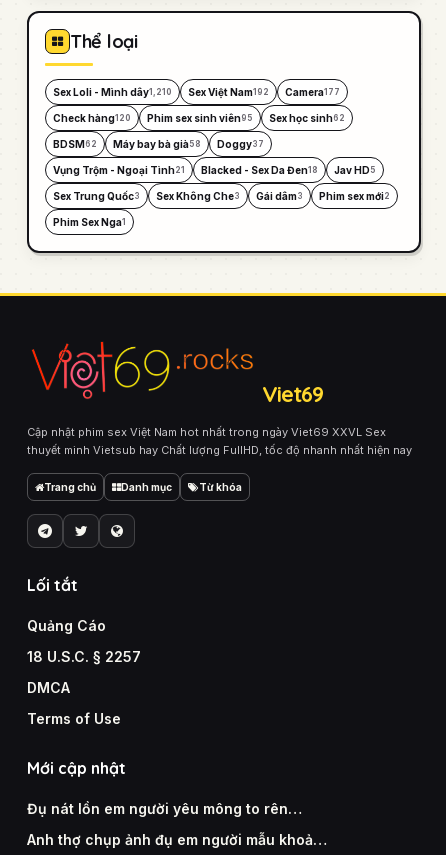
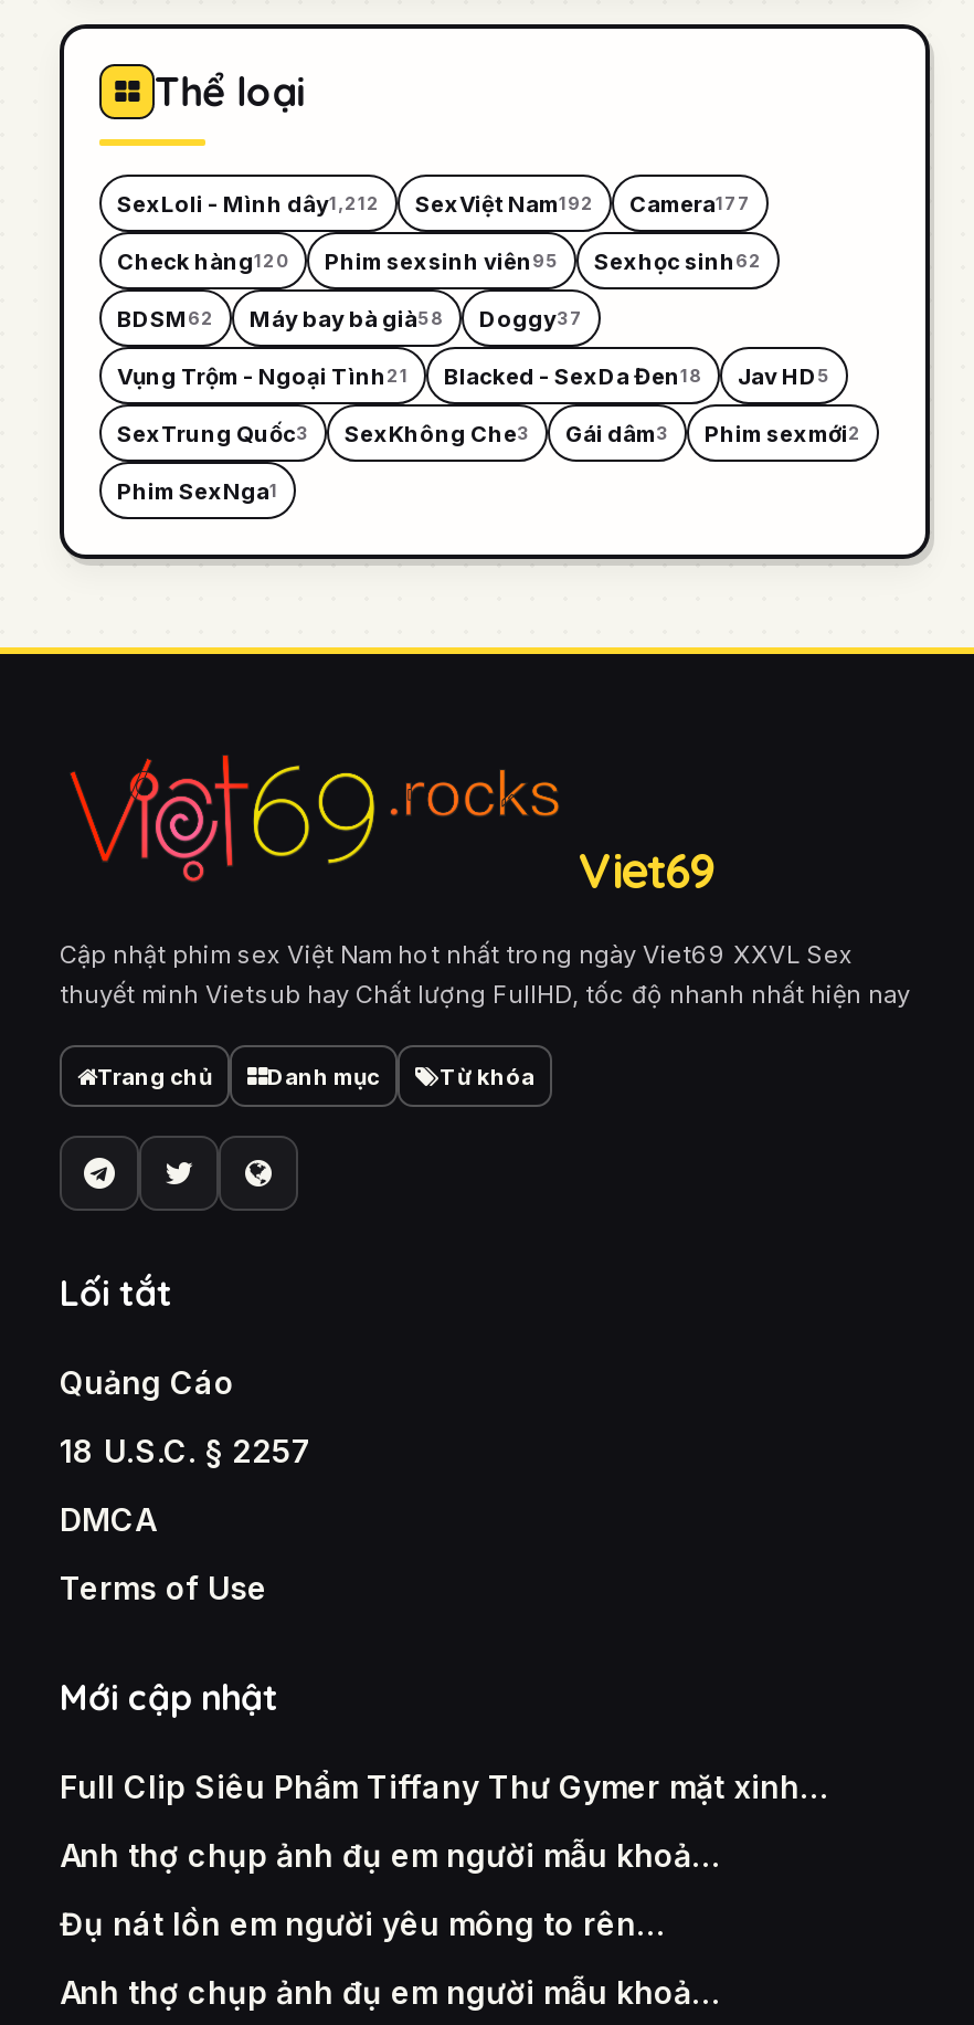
- Sex Loli - Mình dây1,210
+ Sex Loli - Mình dây1,212

+ Full Clip Siêu Phẩm Tiffany Thư Gymer mặt xinh…
+ Anh thợ chụp ảnh đụ em người mẫu khoả…
